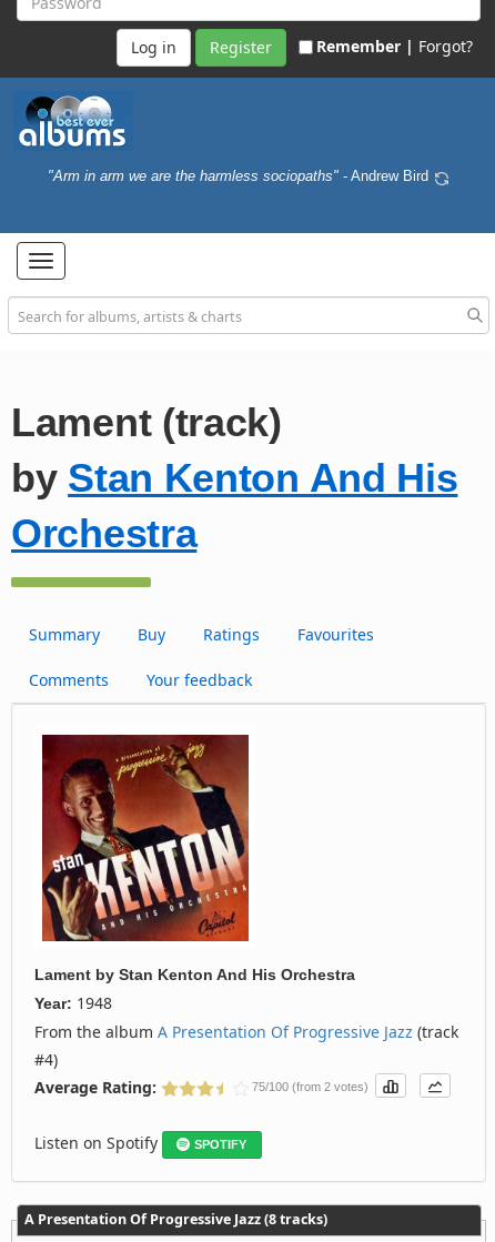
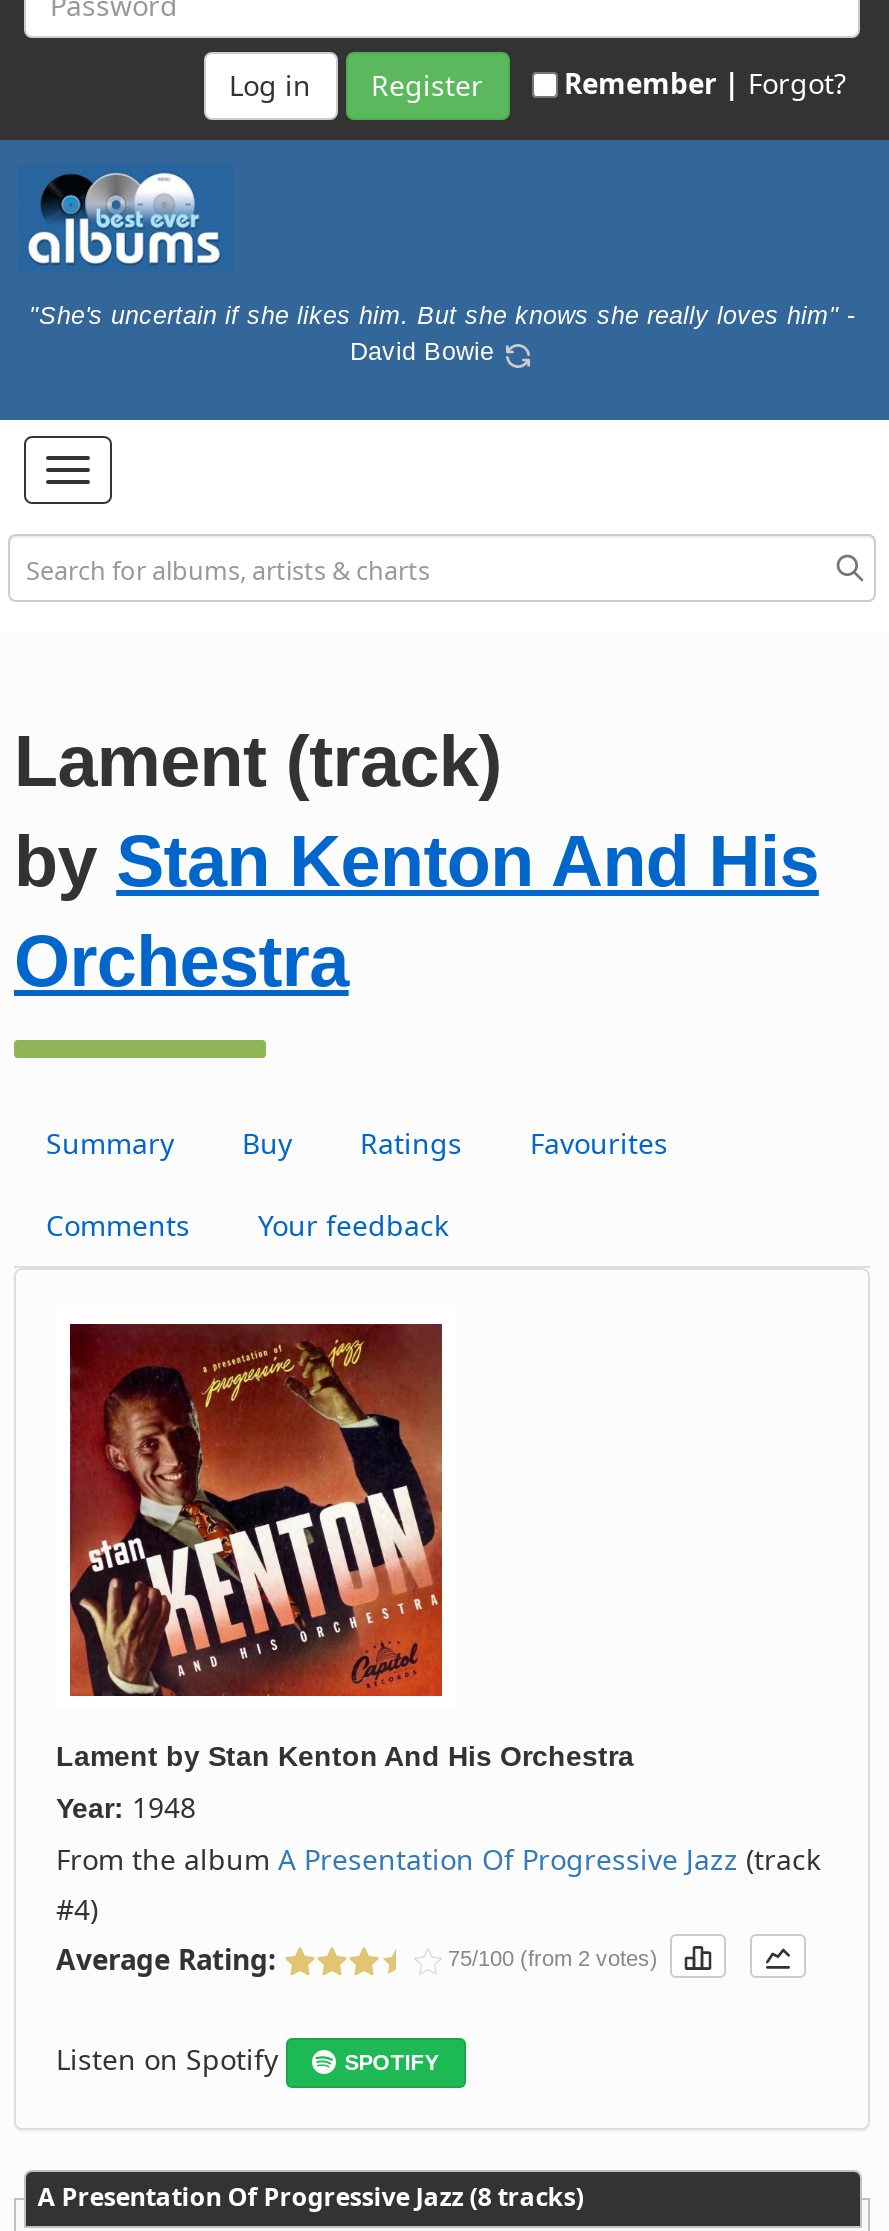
- "Arm in arm we are the harmless sociopaths" - Andrew Bird
+ "She's uncertain if she likes him. But she knows she really loves him" -
+ David Bowie
